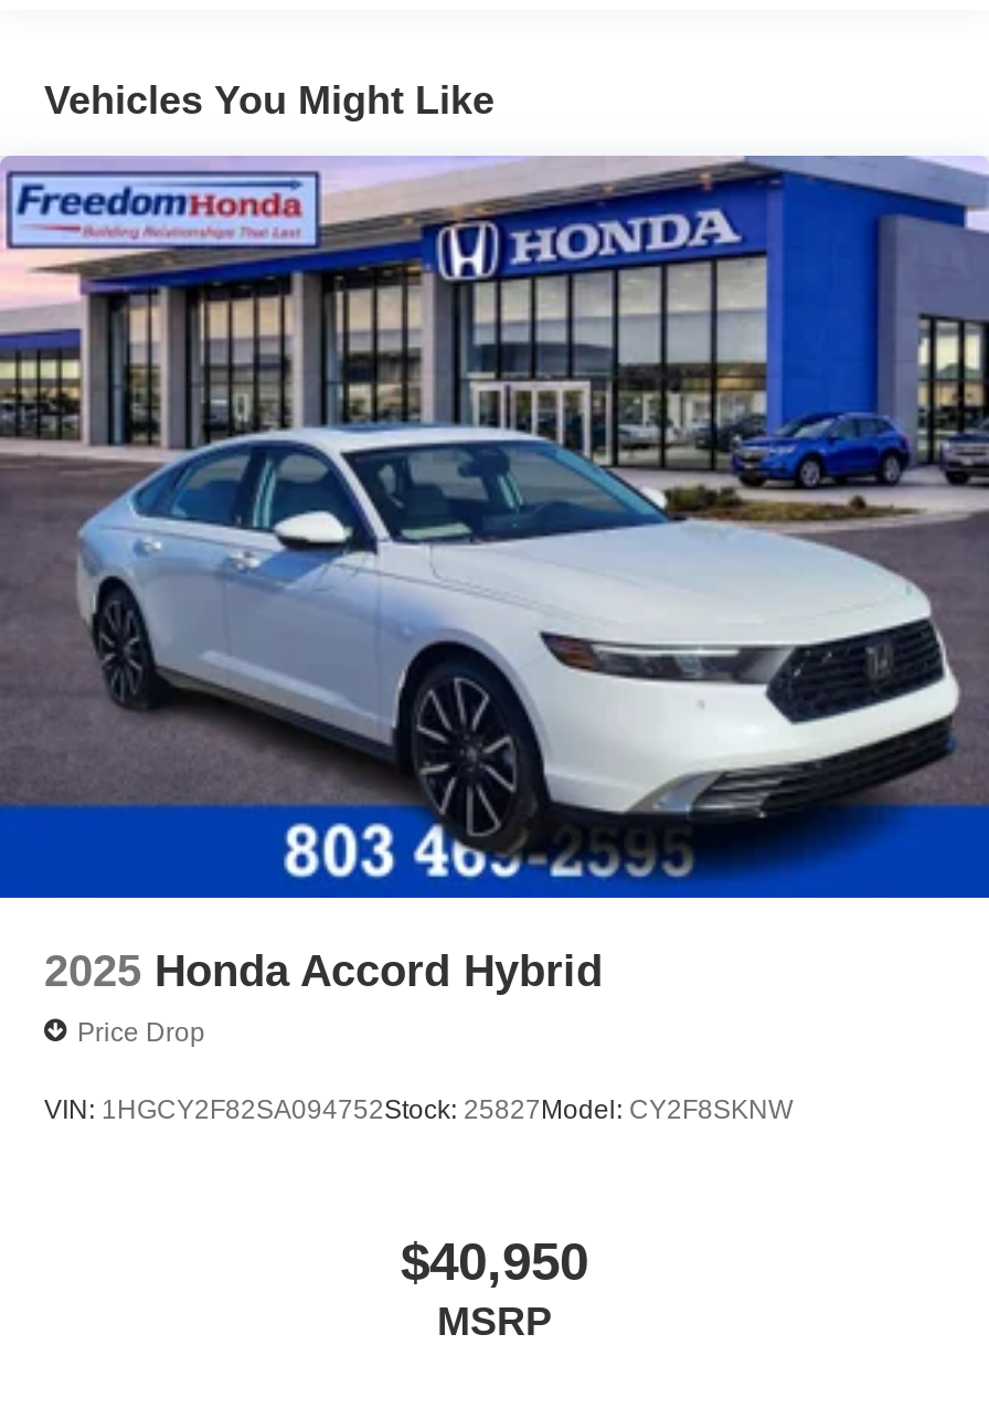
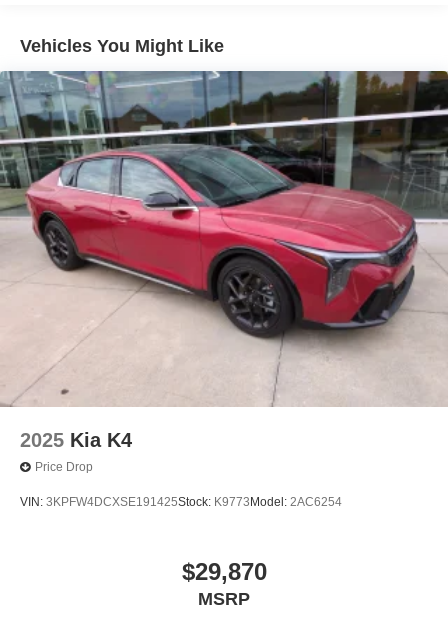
- [image]
- 2025 Honda Accord Hybrid
+ [image]
+ 2025 Kia K4

- VIN: 1HGCY2F82SA094752Stock: 25827Model: CY2F8SKNW
+ VIN: 3KPFW4DCXSE191425Stock: K9773Model: 2AC6254

- $40,950
+ $29,870
